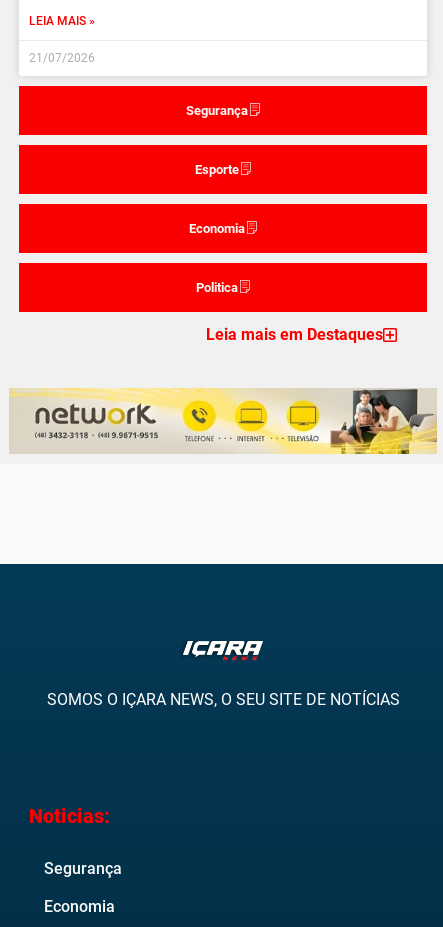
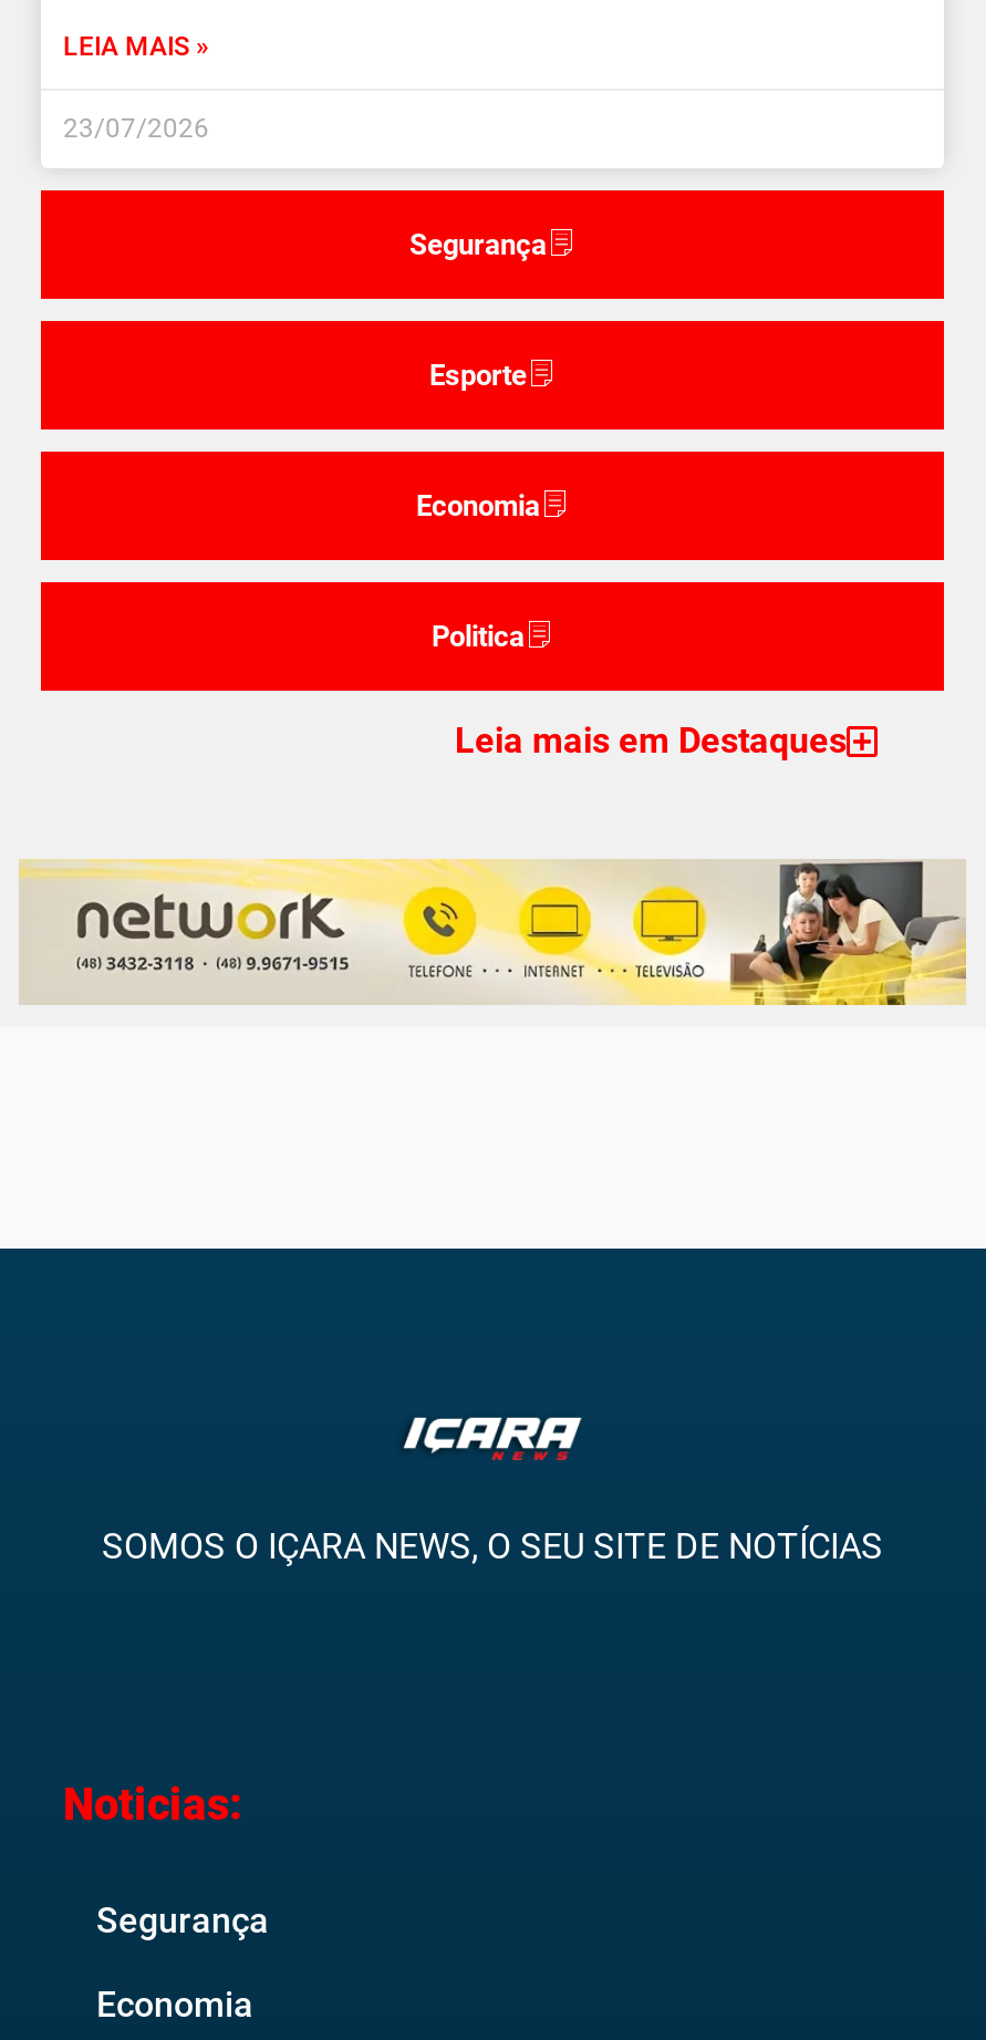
- 21/07/2026
+ 23/07/2026
